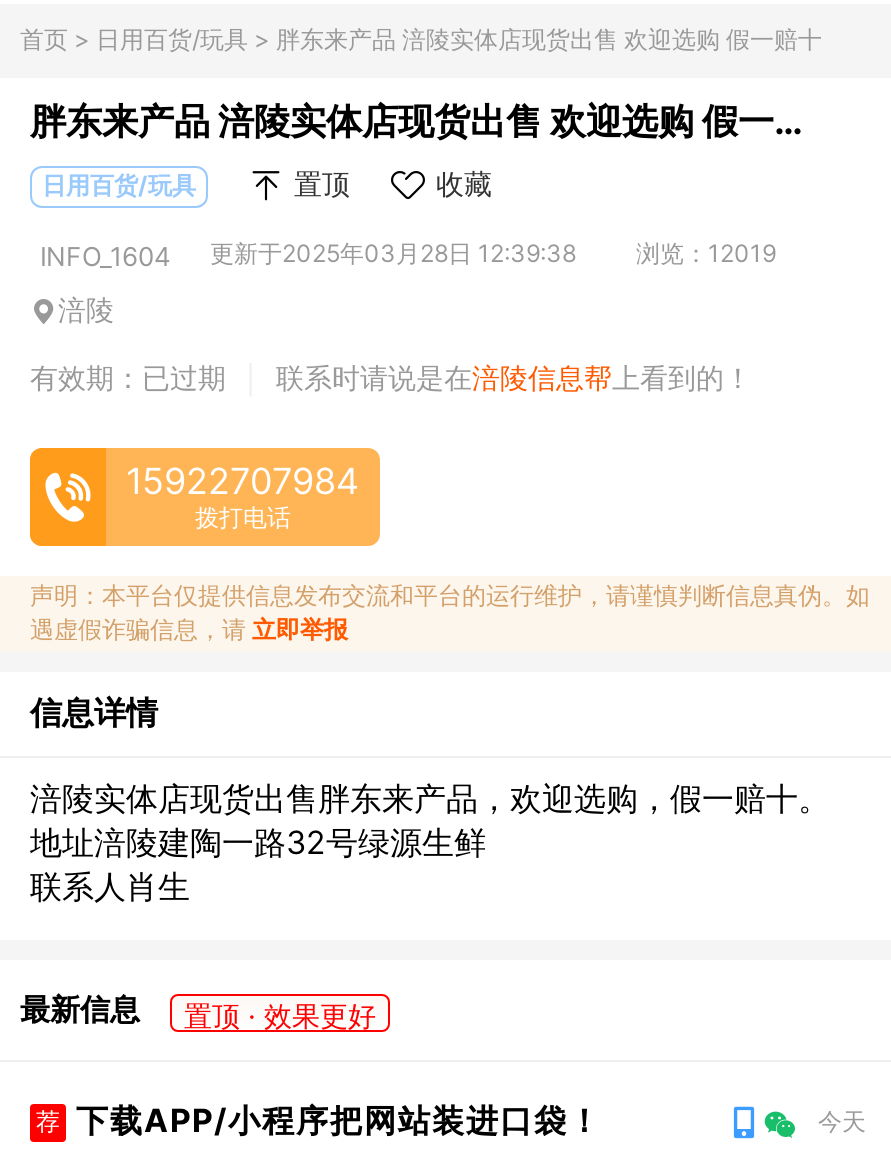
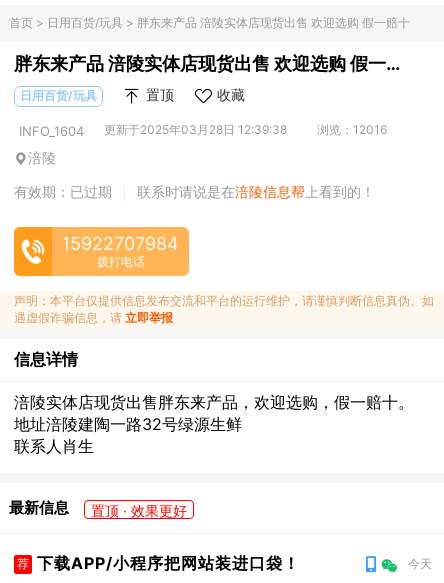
- INFO_1604 更新于2025年03月28日 12:39:38 浏览：12019
+ INFO_1604 更新于2025年03月28日 12:39:38 浏览：12016
